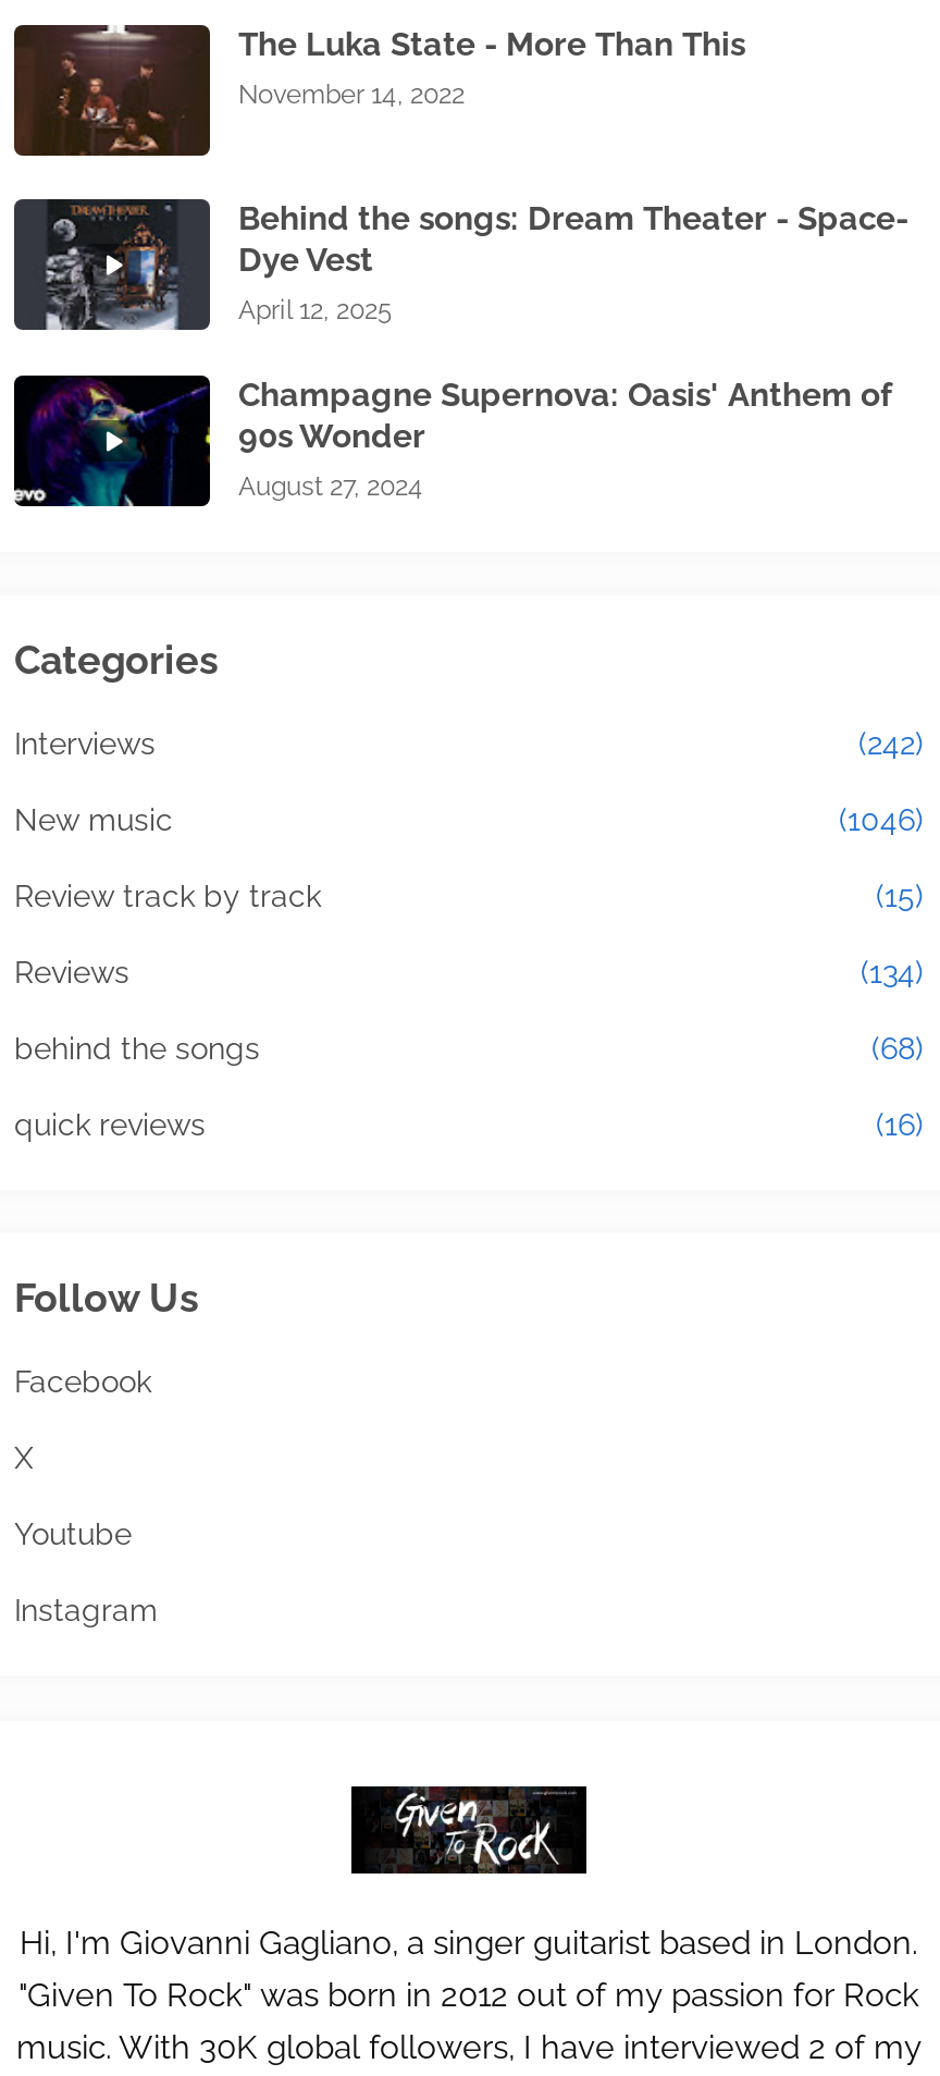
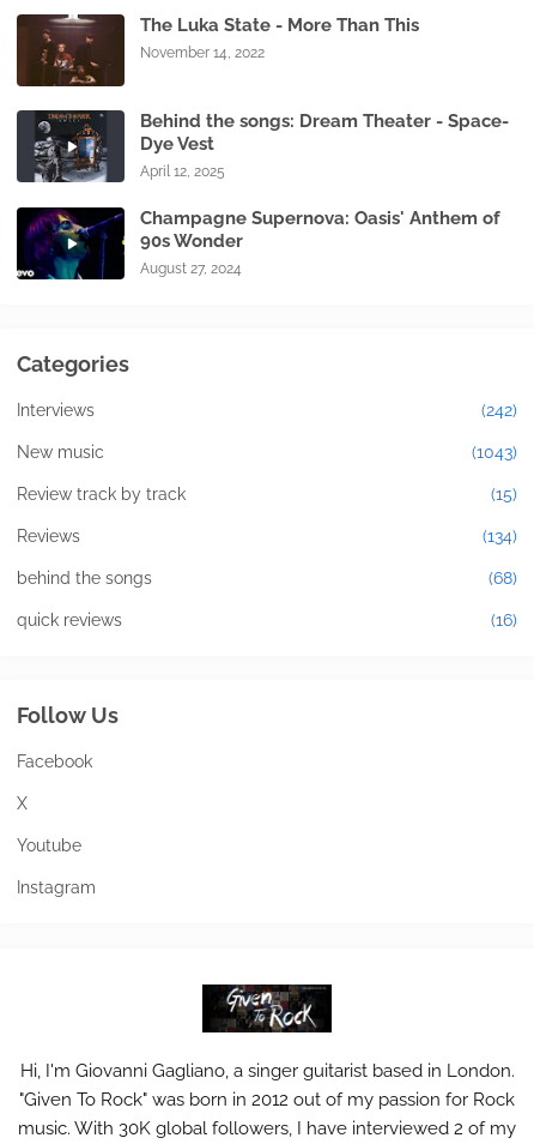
- (1046)
+ (1043)
